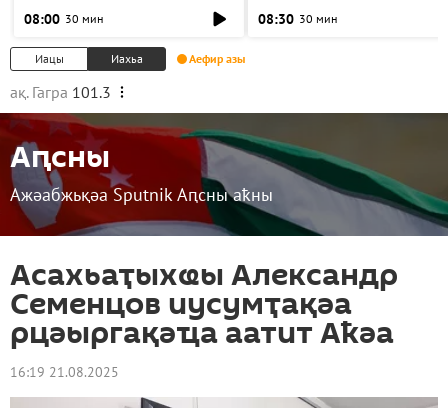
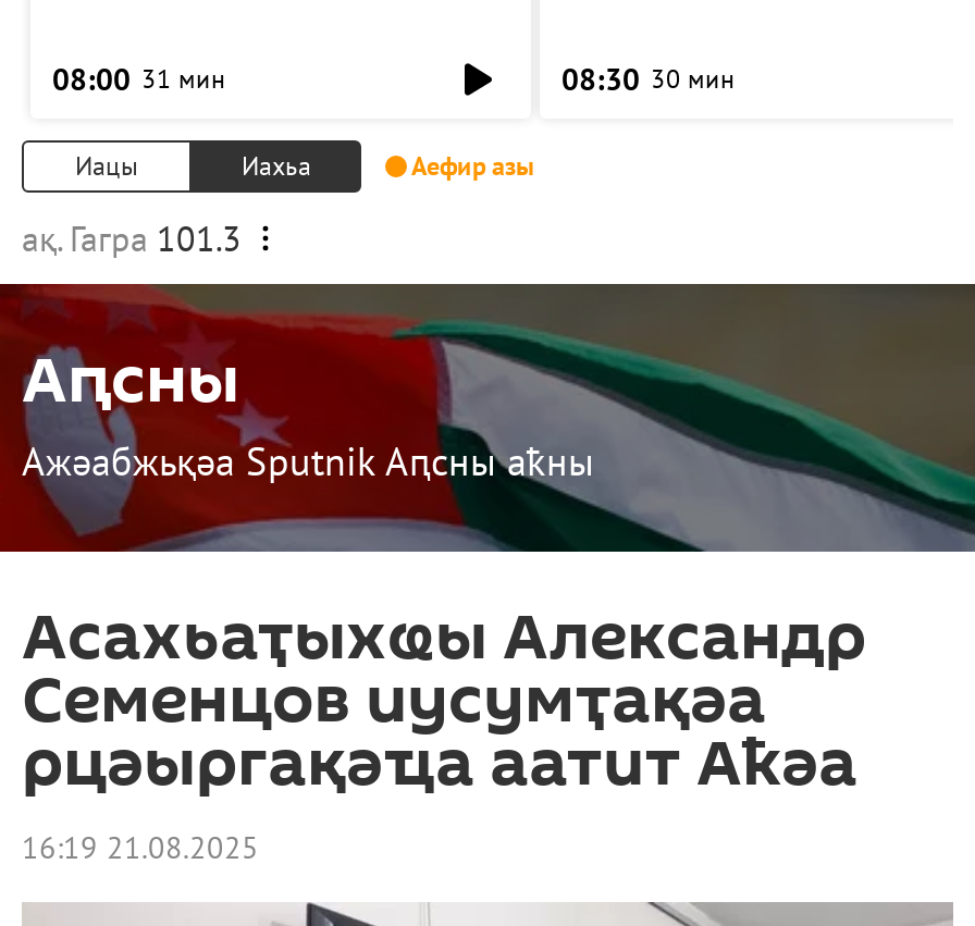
- 08:00 30 мин
+ 08:00 31 мин
